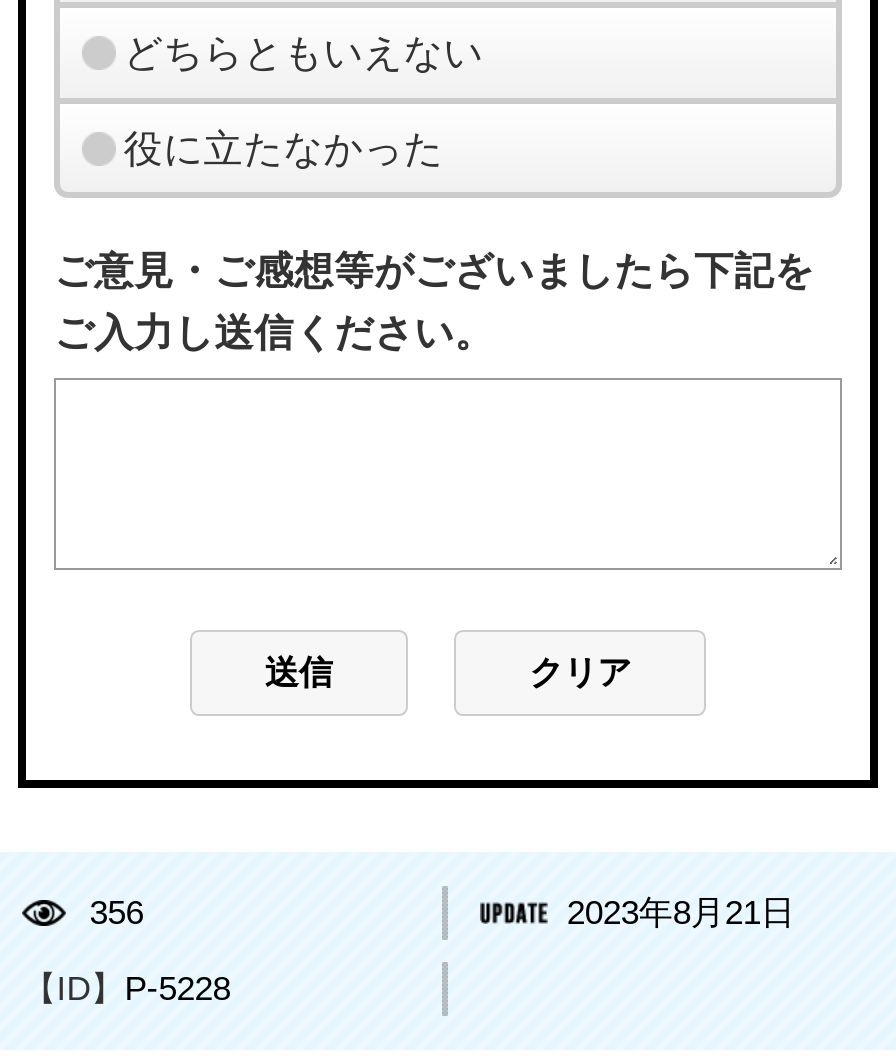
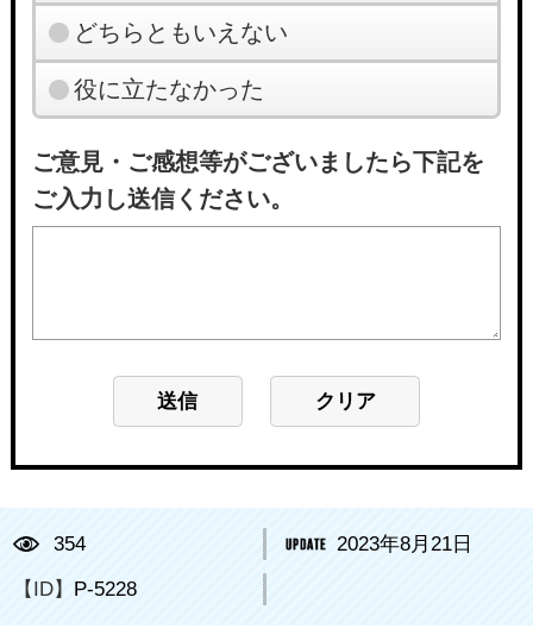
- 356
+ 354
